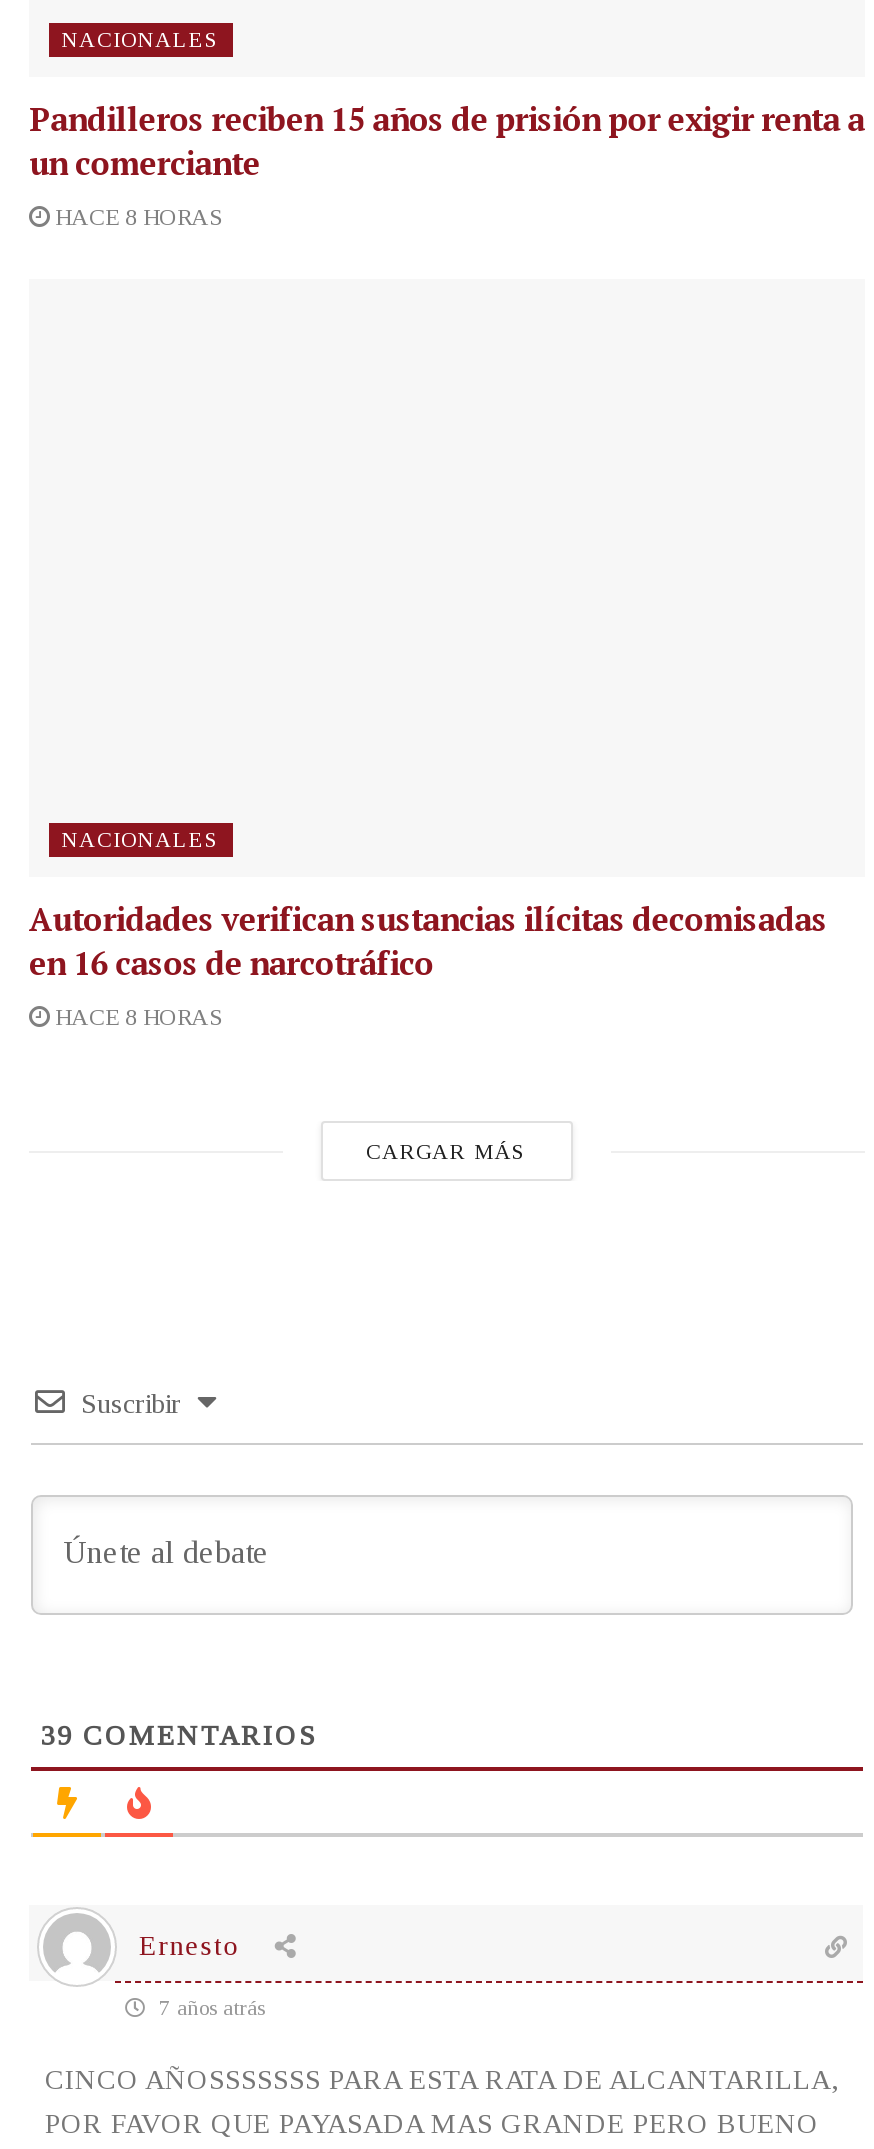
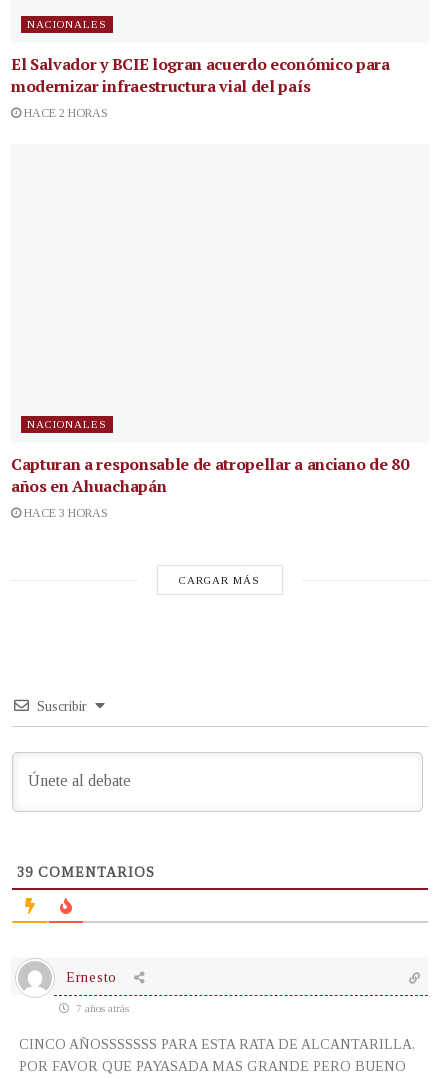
- Pandilleros reciben 15 años de prisión por exigir renta a
- un comerciante
- HACE 8 HORAS
+ El Salvador y BCIE logran acuerdo económico para
+ modernizar infraestructura vial del país
+ HACE 2 HORAS

- Autoridades verifican sustancias ilícitas decomisadas
- en 16 casos de narcotráfico
- HACE 8 HORAS
+ Capturan a responsable de atropellar a anciano de 80
+ años en Ahuachapán
+ HACE 3 HORAS
